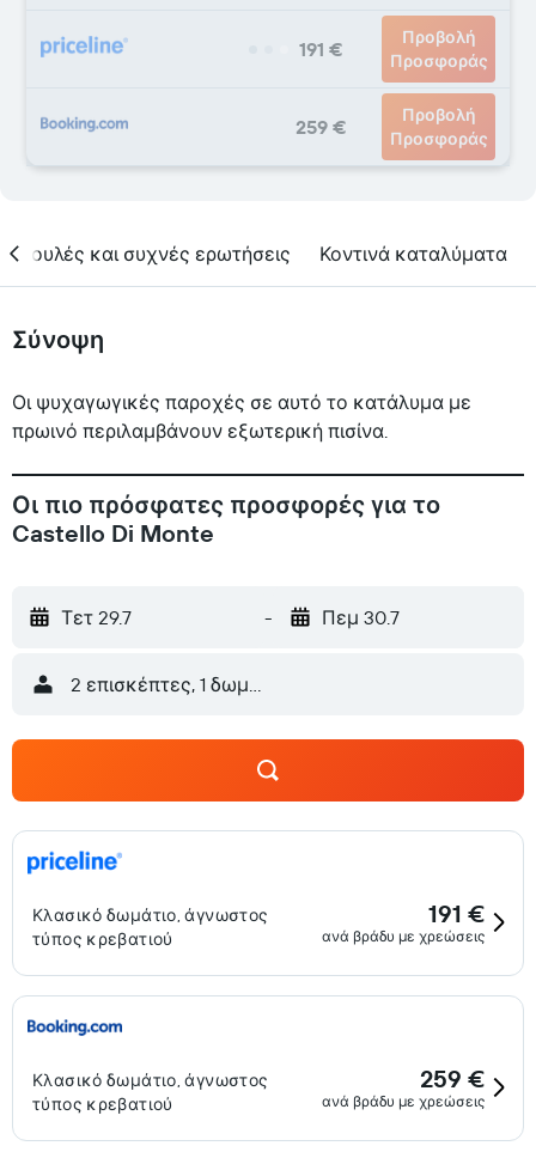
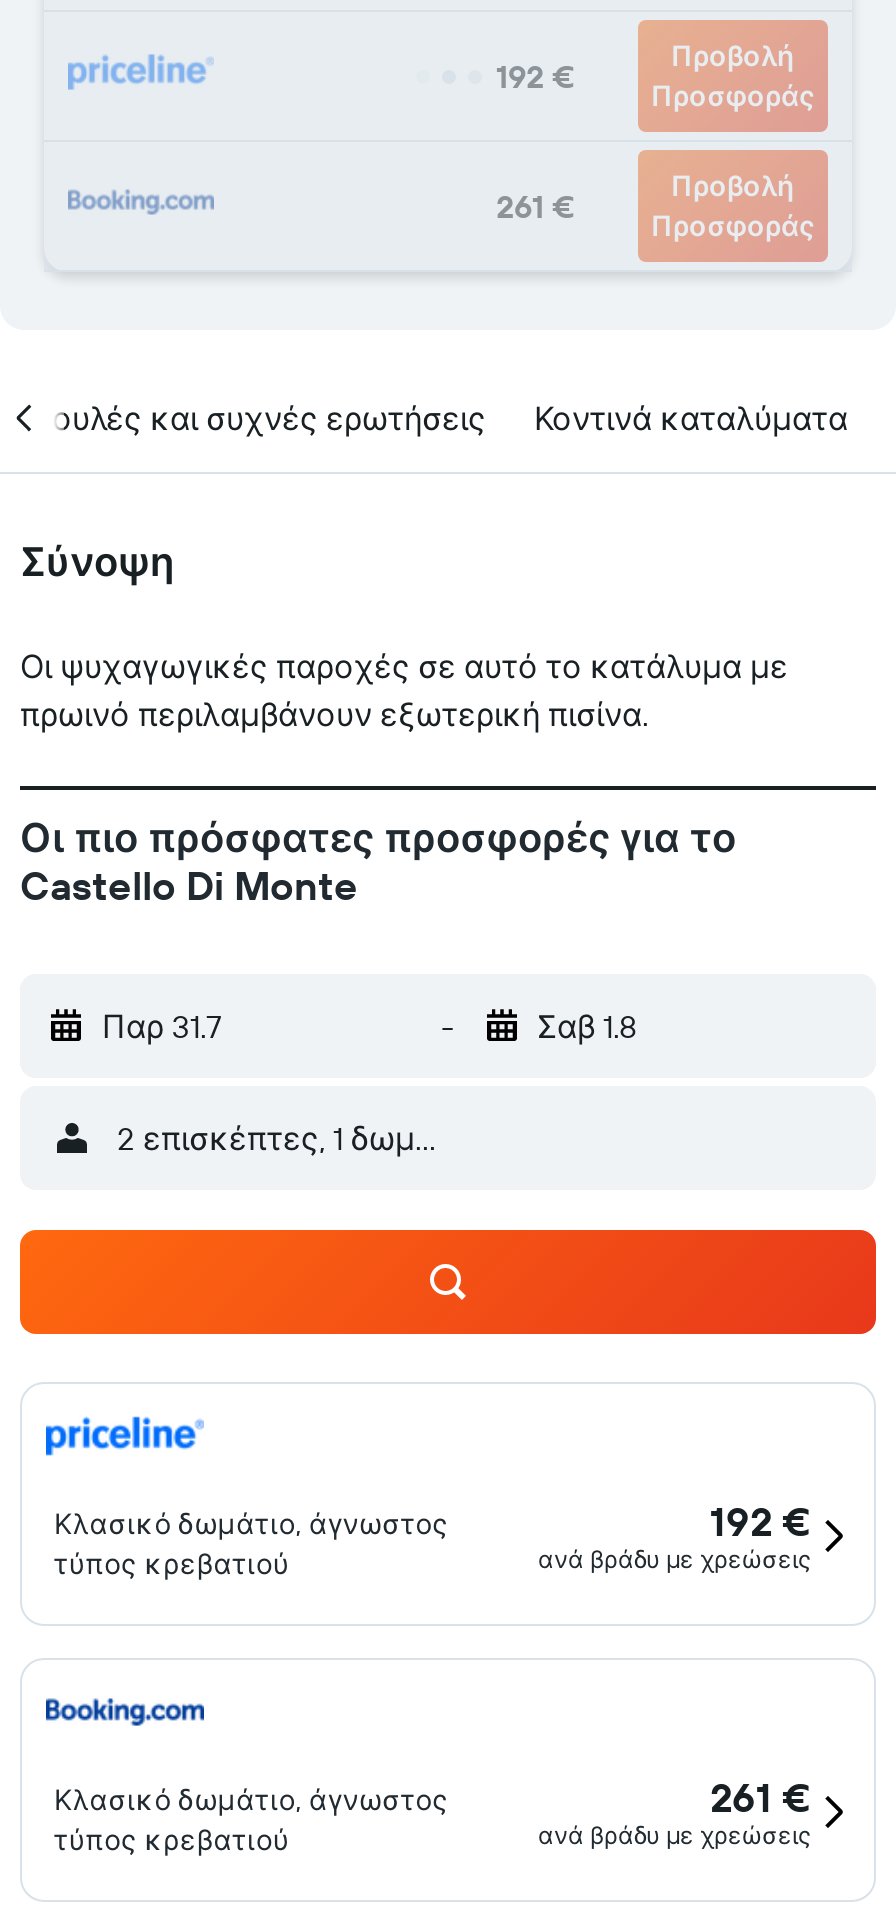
- 191 €
+ 192 €

- 259 €
+ 261 €

- Τετ 29.7
+ Παρ 31.7

- Πεμ 30.7
+ Σαβ 1.8

- 191 €
+ 192 €

- 259 €
+ 261 €
